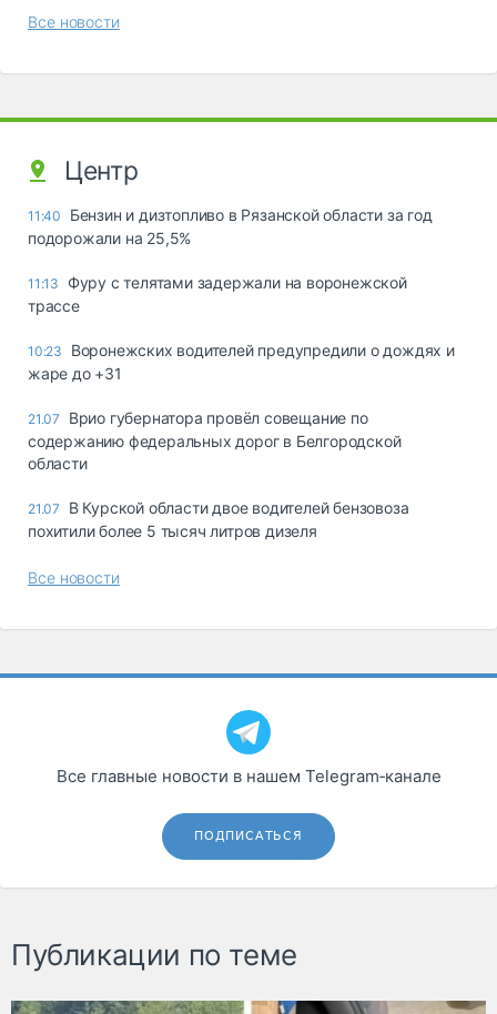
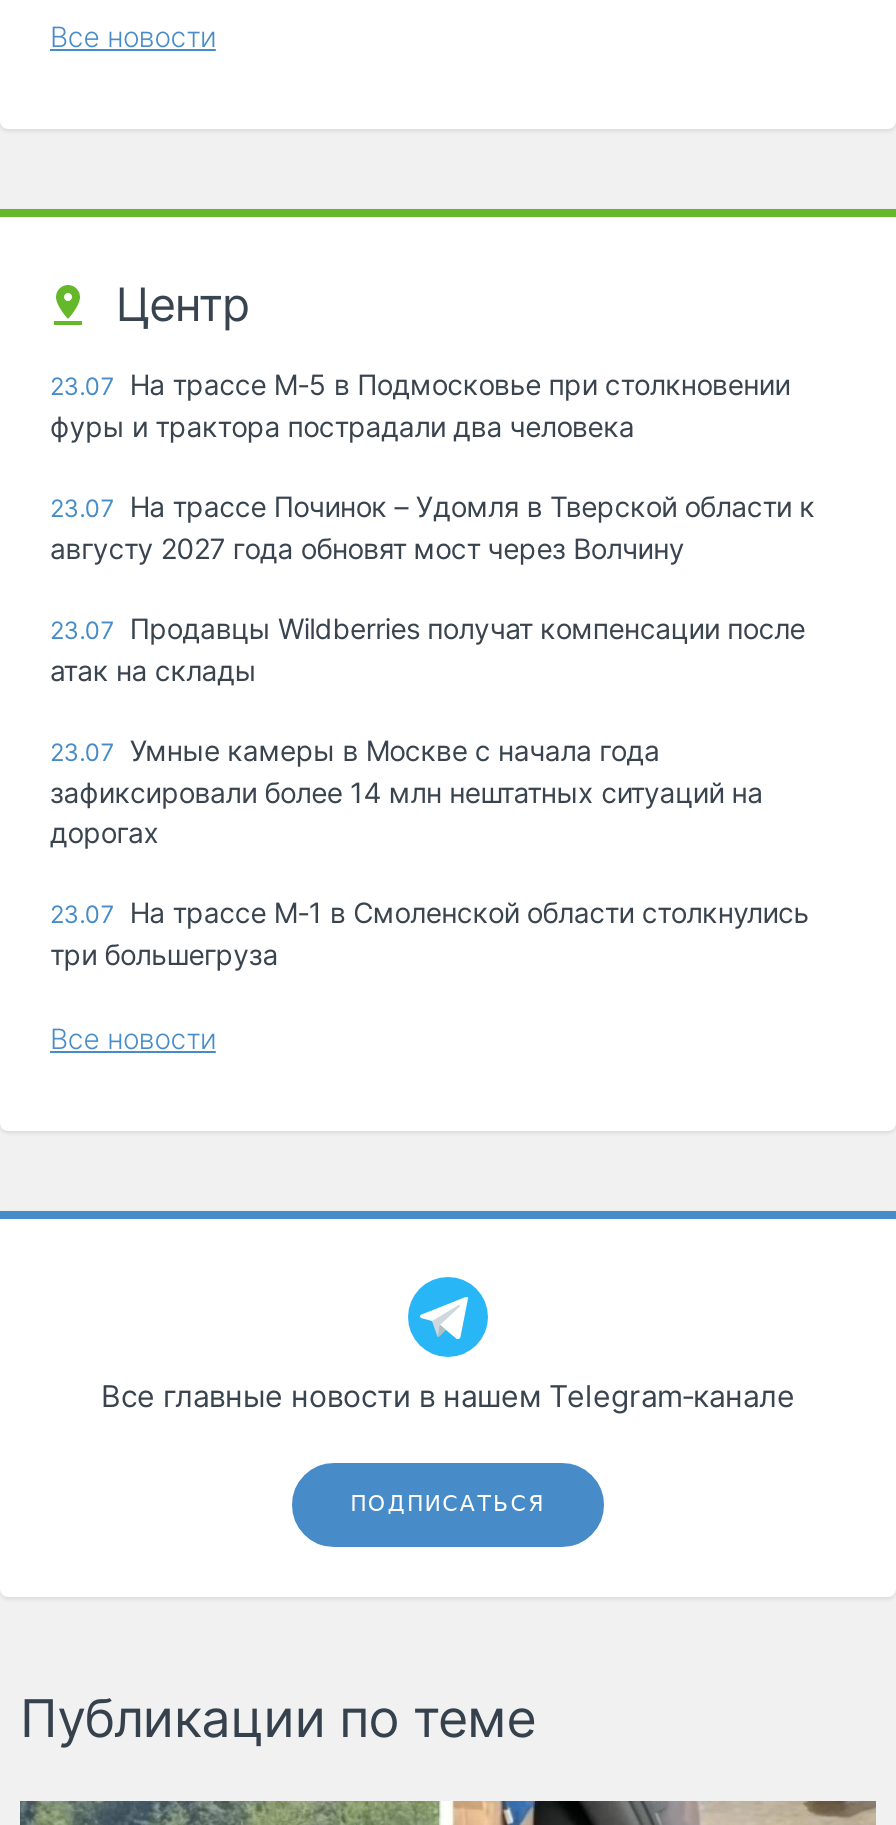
- 11:40 Бензин и дизтопливо в Рязанской области за год
- подорожали на 25,5%
+ 23.07 На трассе М-5 в Подмосковье при столкновении
+ фуры и трактора пострадали два человека

- 11:13 Фуру с телятами задержали на воронежской
- трассе
+ 23.07 На трассе Починок – Удомля в Тверской области к
+ августу 2027 года обновят мост через Волчину

- 10:23 Воронежских водителей предупредили о дождях и
- жаре до +31
+ 23.07 Продавцы Wildberries получат компенсации после
+ атак на склады

- 21.07 Врио губернатора провёл совещание по
- содержанию федеральных дорог в Белгородской
- области
+ 23.07 Умные камеры в Москве с начала года
+ зафиксировали более 14 млн нештатных ситуаций на
+ дорогах

- 21.07 В Курской области двое водителей бензовоза
- похитили более 5 тысяч литров дизеля
+ 23.07 На трассе М-1 в Смоленской области столкнулись
+ три большегруза
